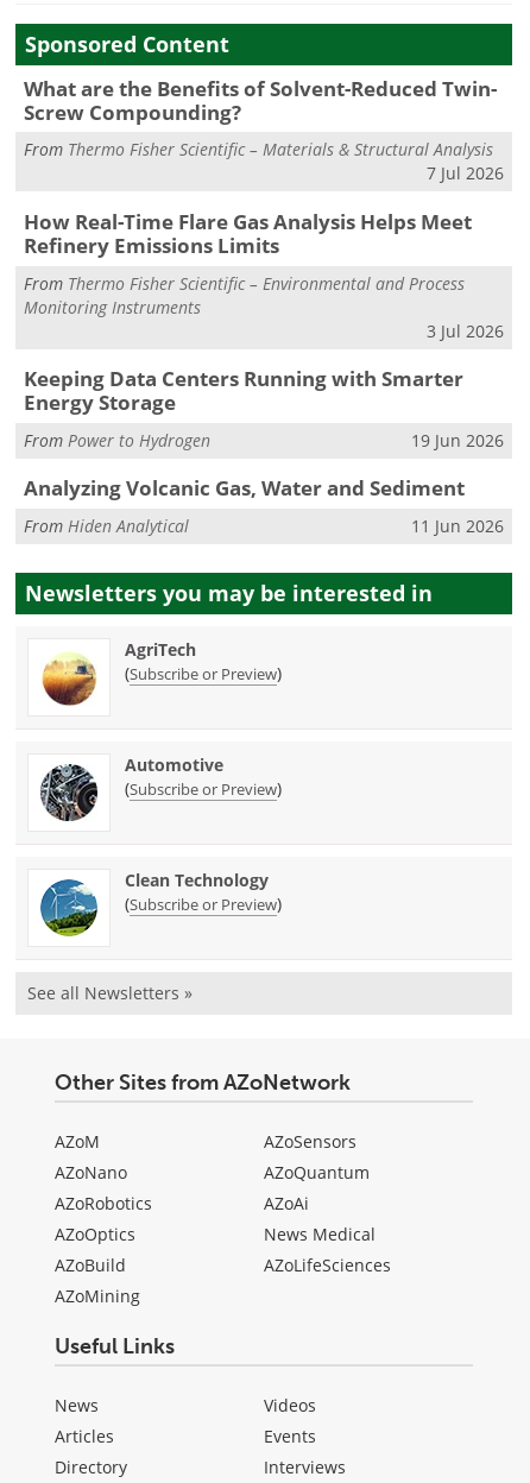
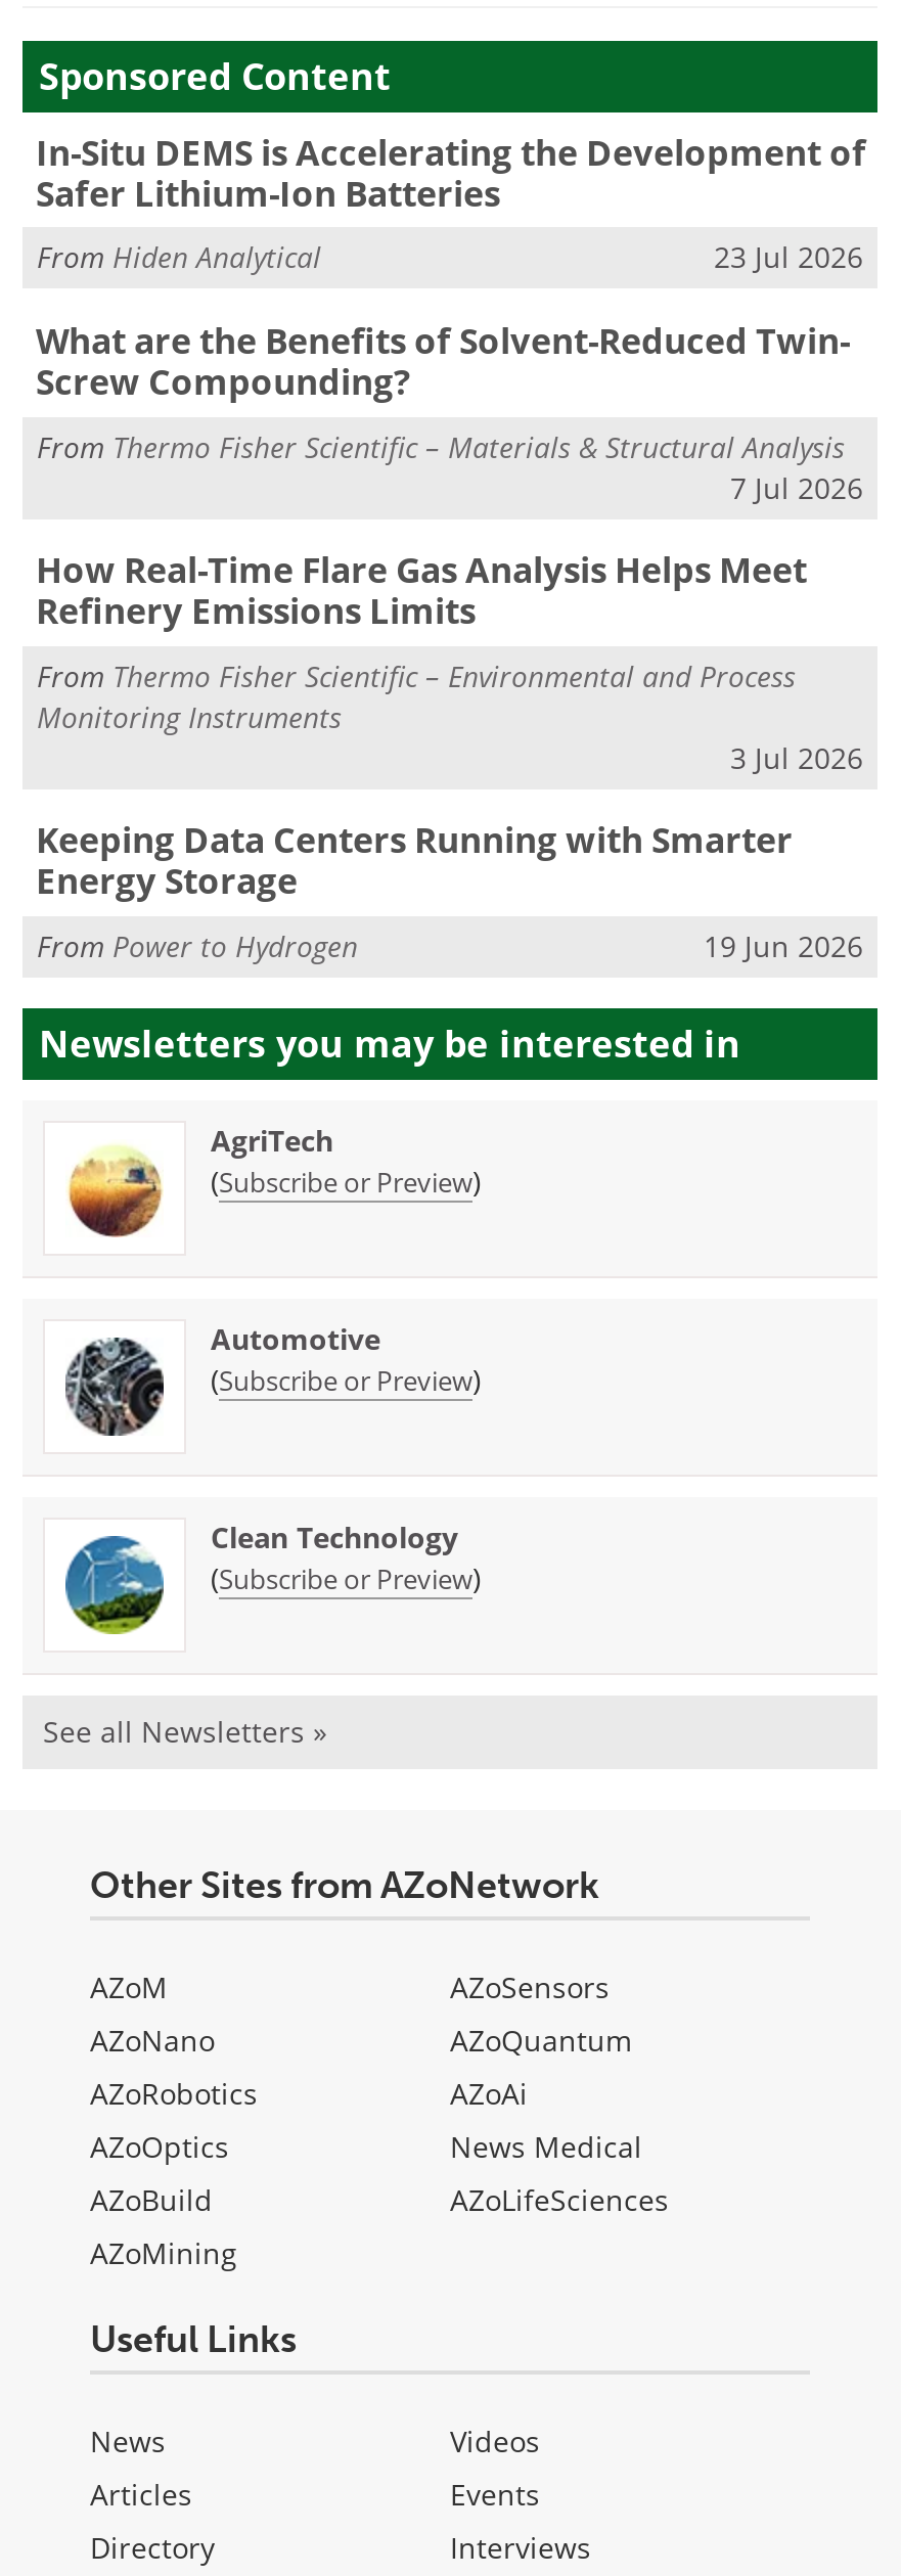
+ In-Situ DEMS is Accelerating the Development of
+ Safer Lithium-Ion Batteries
+ 23 Jul 2026

moved down: What are the Benefits of Solvent-Reduced Twin- | Screw Compounding? | From Thermo Fisher Scientific – Materials & Structural Analysis | ... | From Power to Hydrogen | 19 Jun 2026

- Analyzing Volcanic Gas, Water and Sediment
- 11 Jun 2026

moved up: From Hiden Analytical
